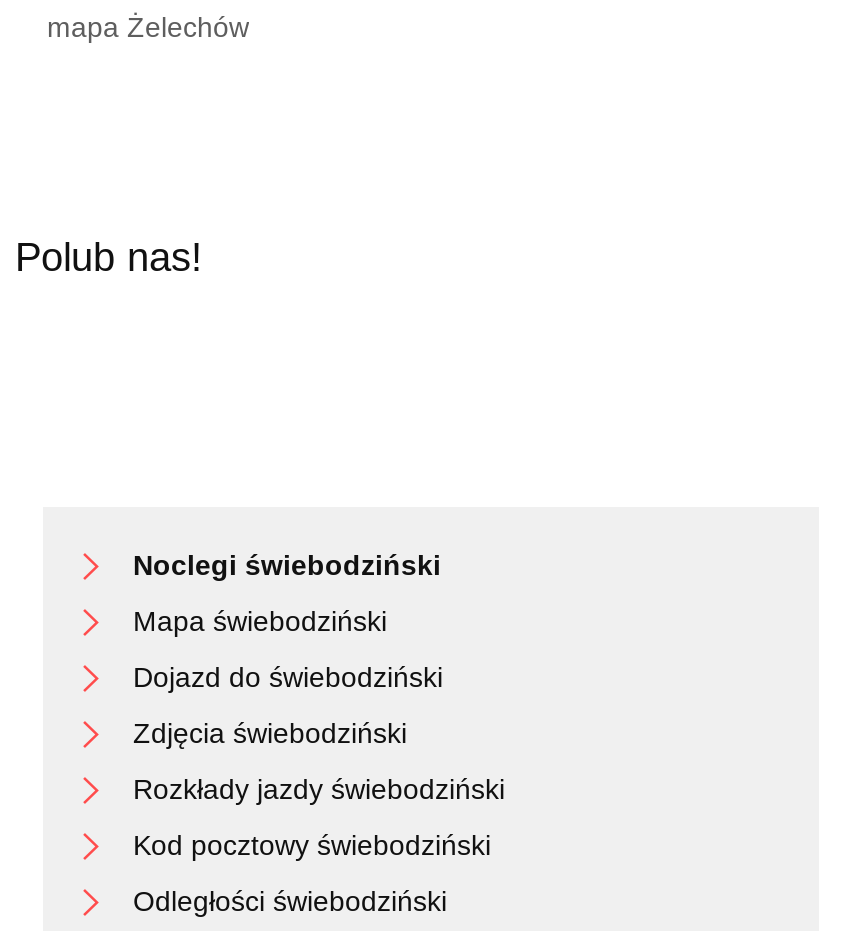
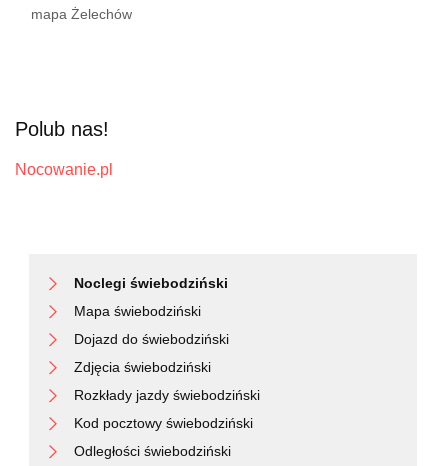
+ Nocowanie.pl
